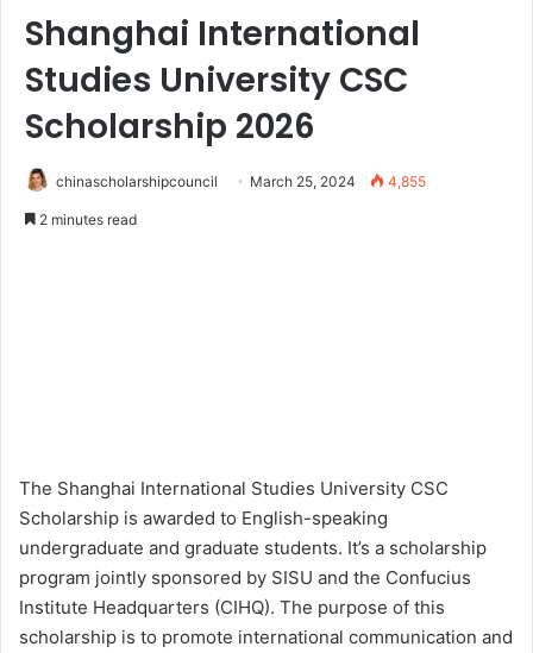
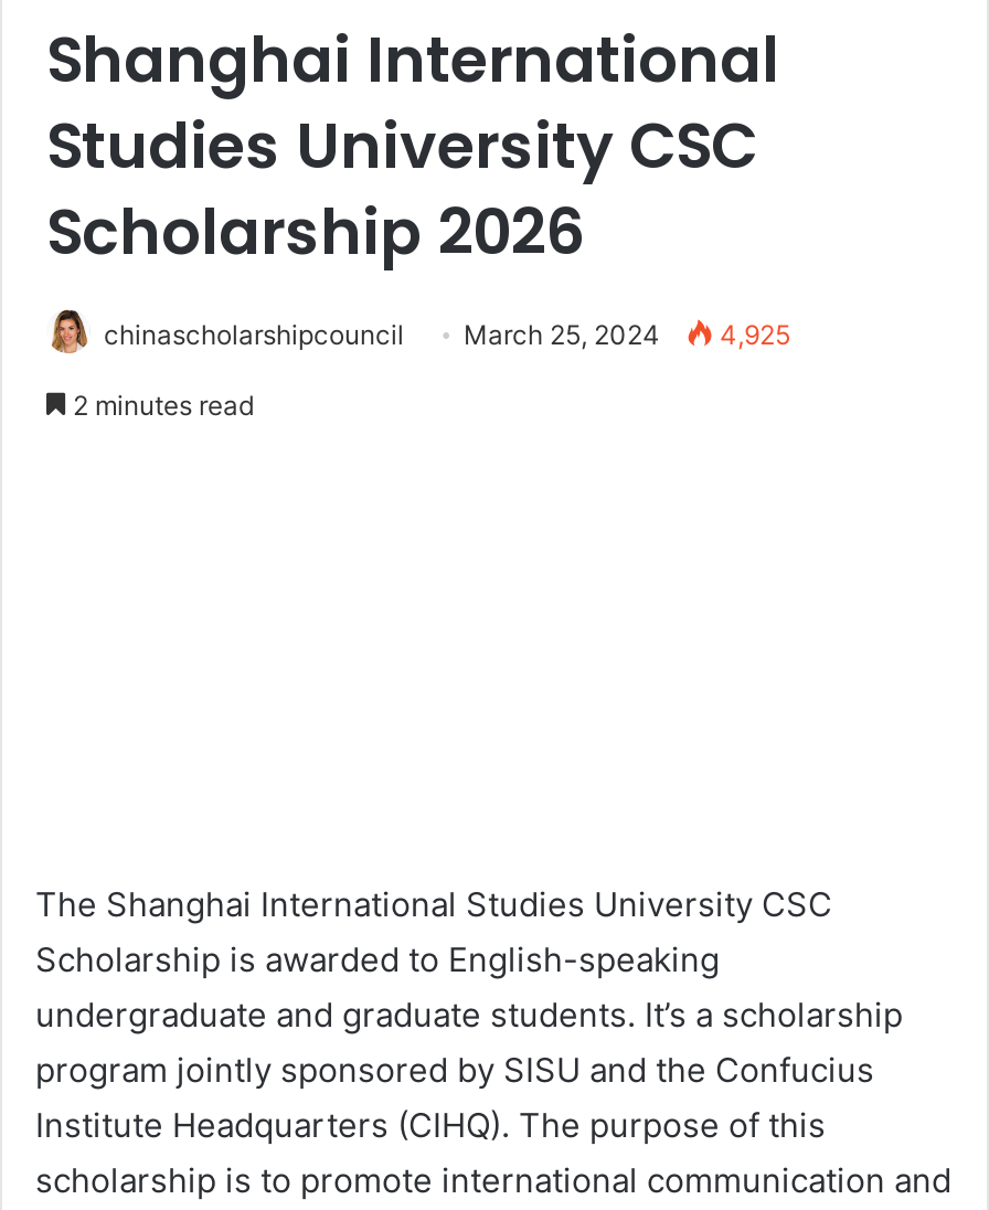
- chinascholarshipcouncil March 25, 2024 4,855
+ chinascholarshipcouncil March 25, 2024 4,925
